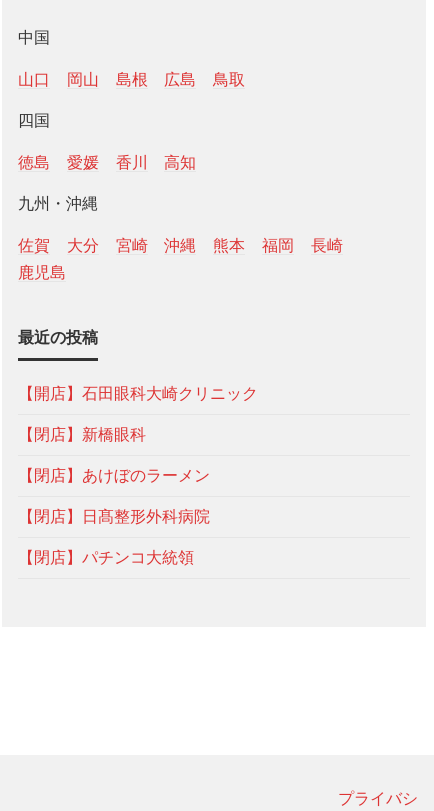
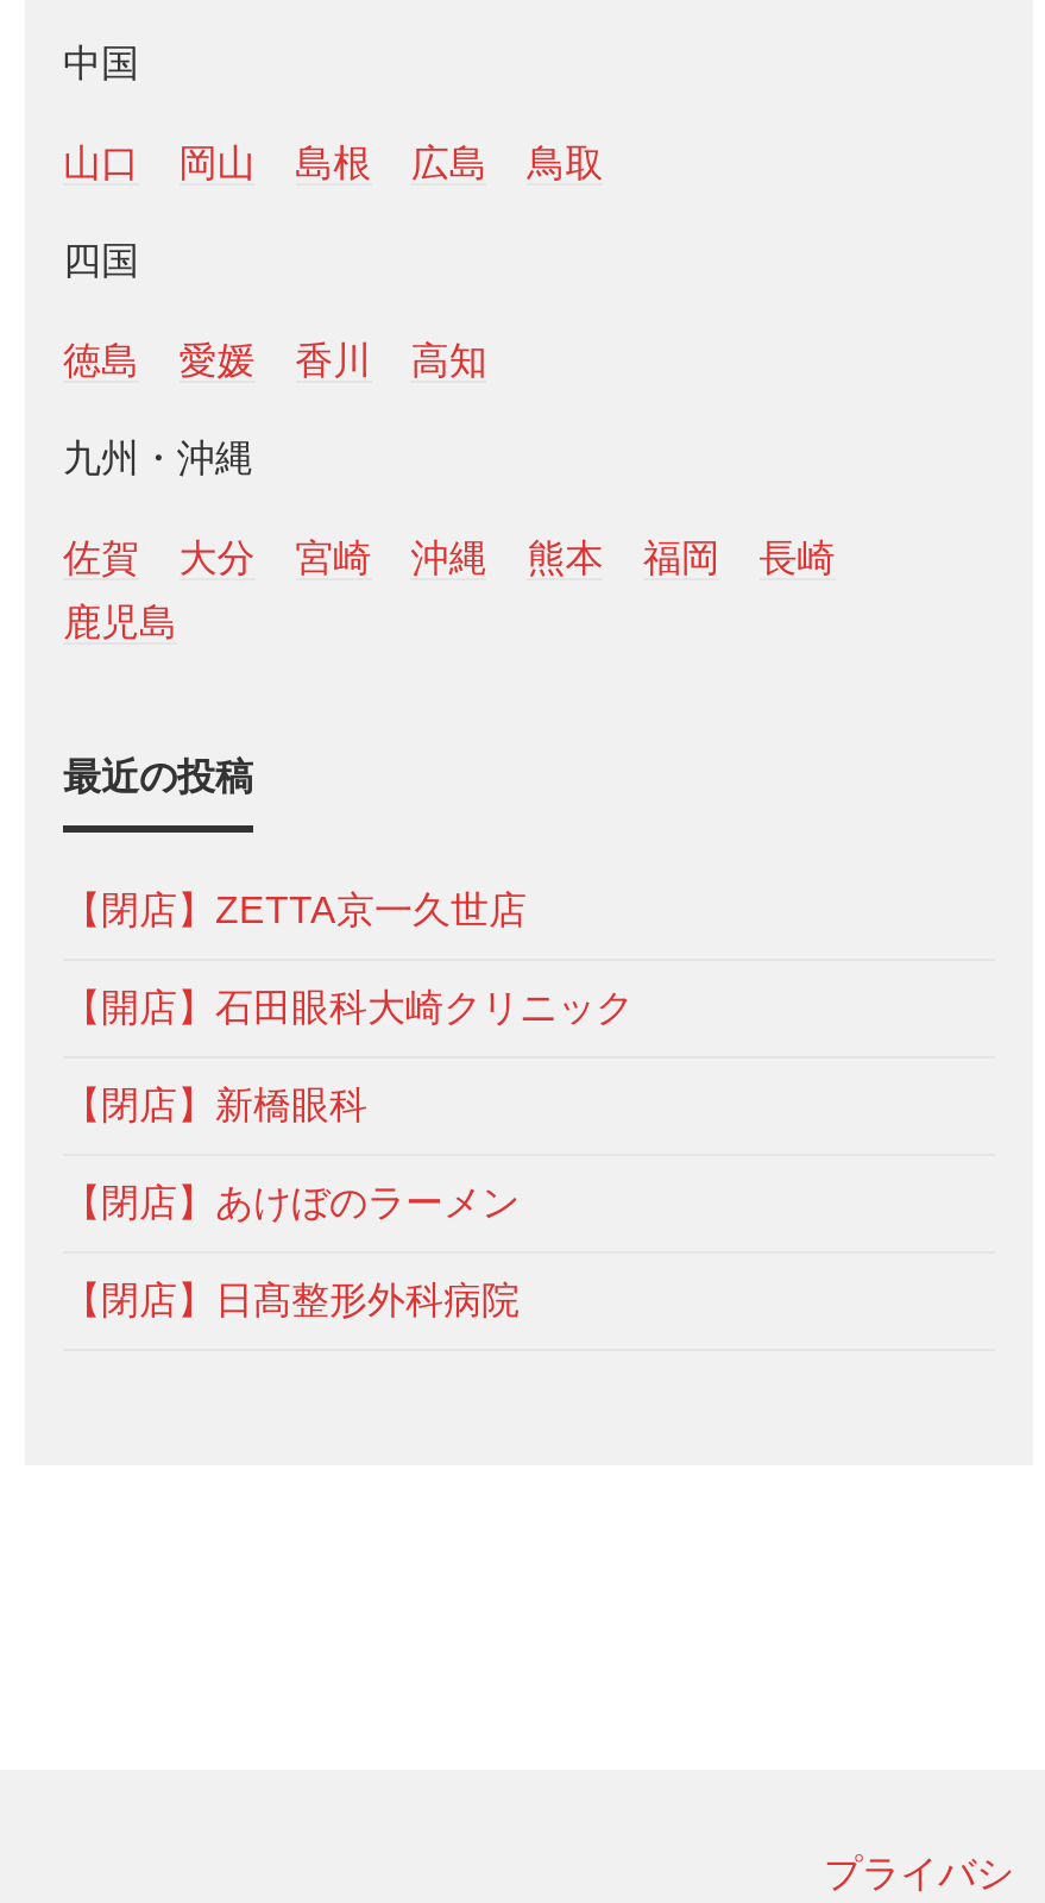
+ 【閉店】ZETTA京一久世店

moved down: 【開店】石田眼科大崎クリニック | 【閉店】新橋眼科 | 【閉店】あけぼのラーメン | 【閉店】日髙整形外科病院

- 【閉店】パチンコ大統領
